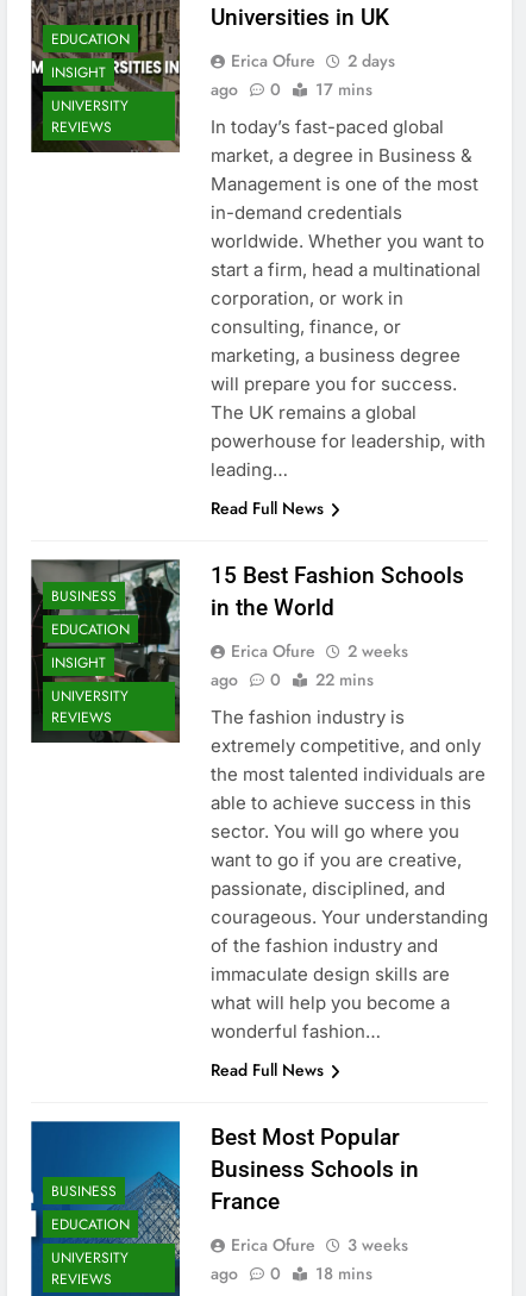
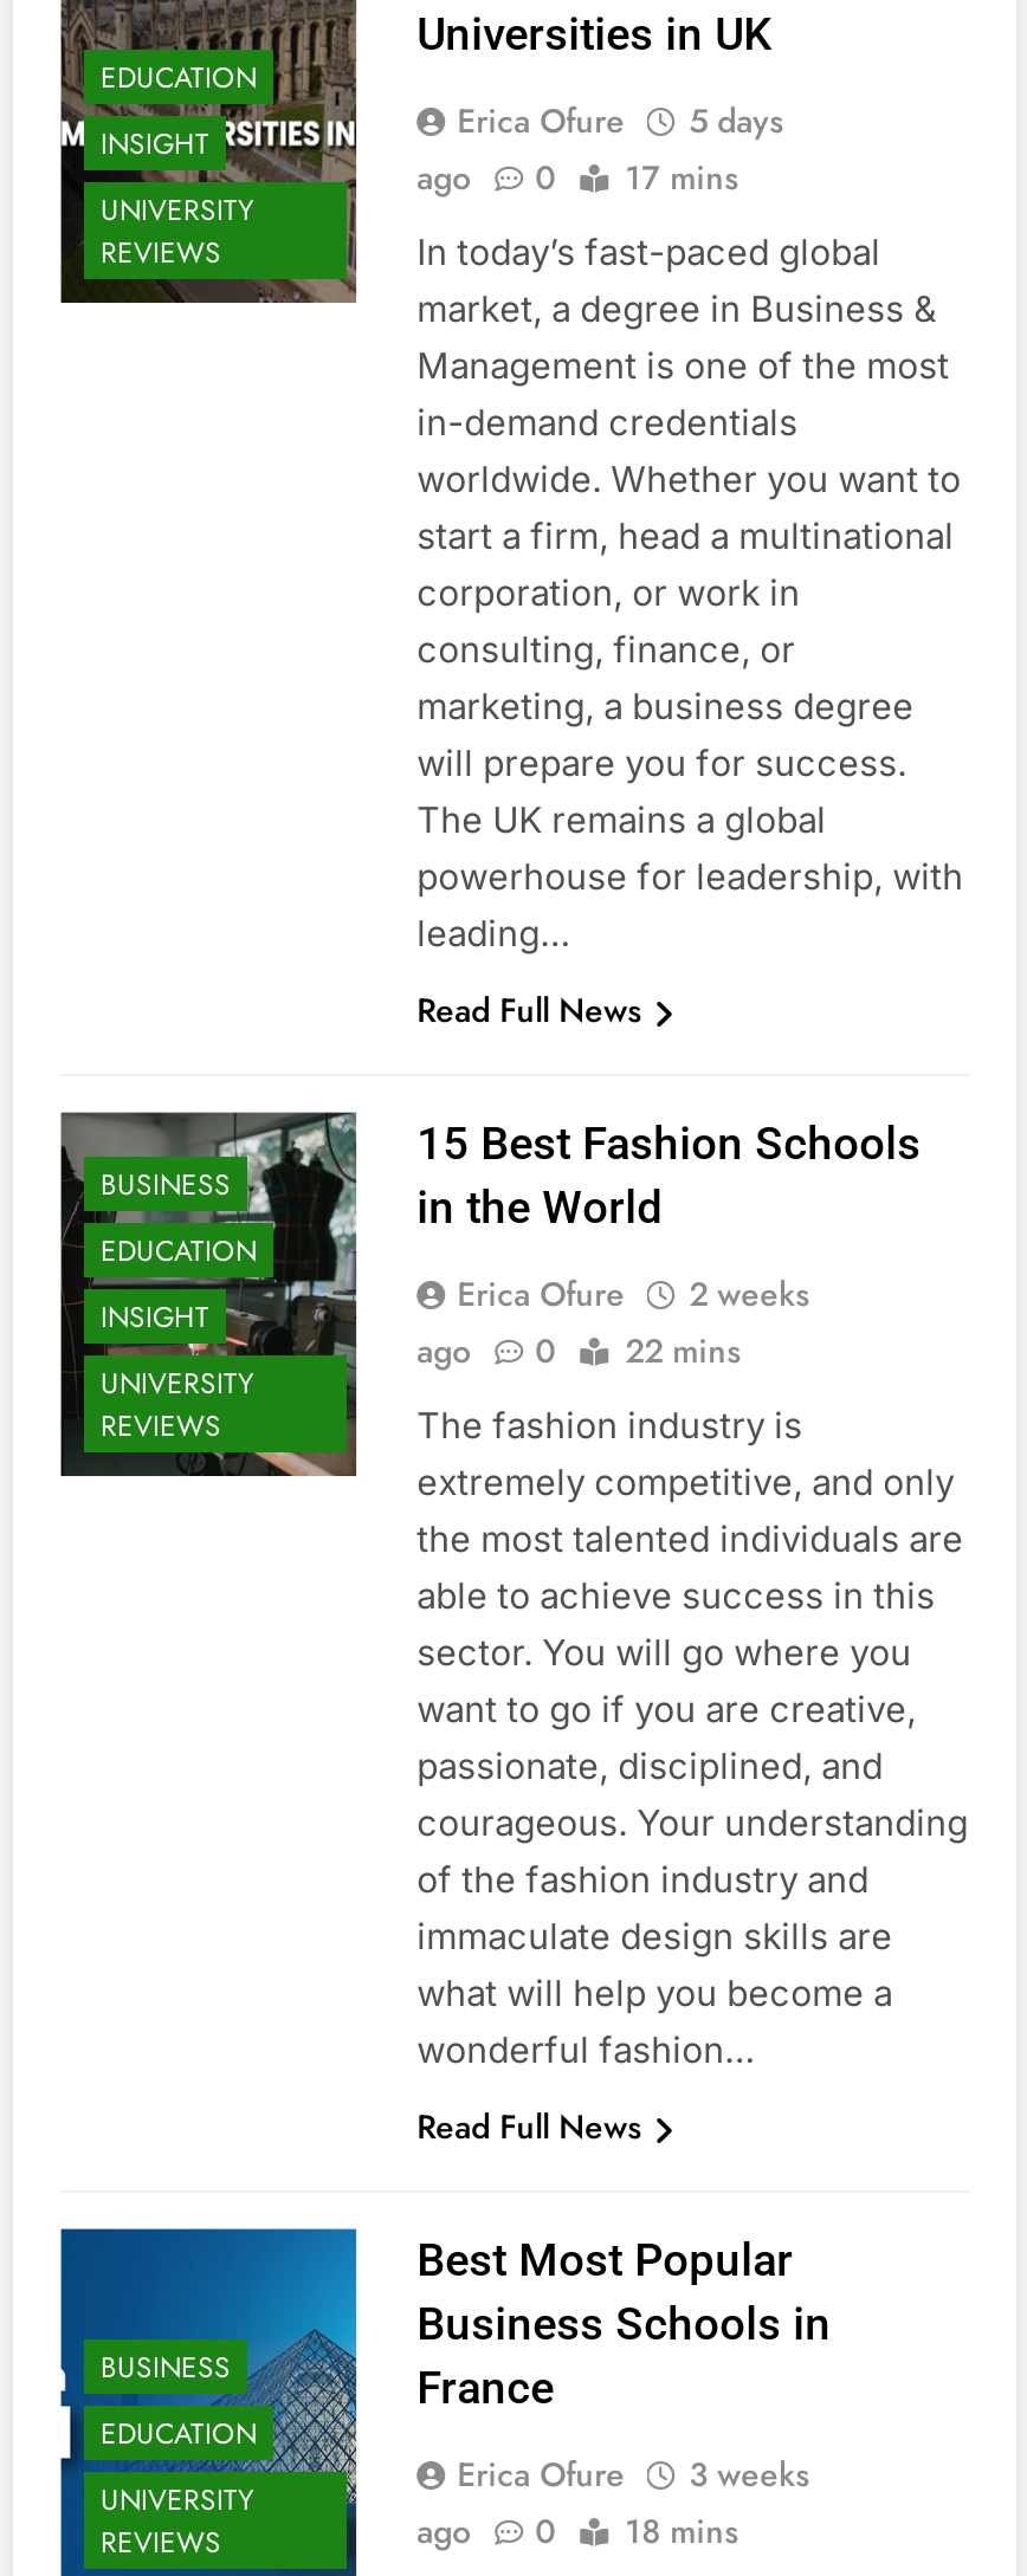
- Erica Ofure 2 days
+ Erica Ofure 5 days
